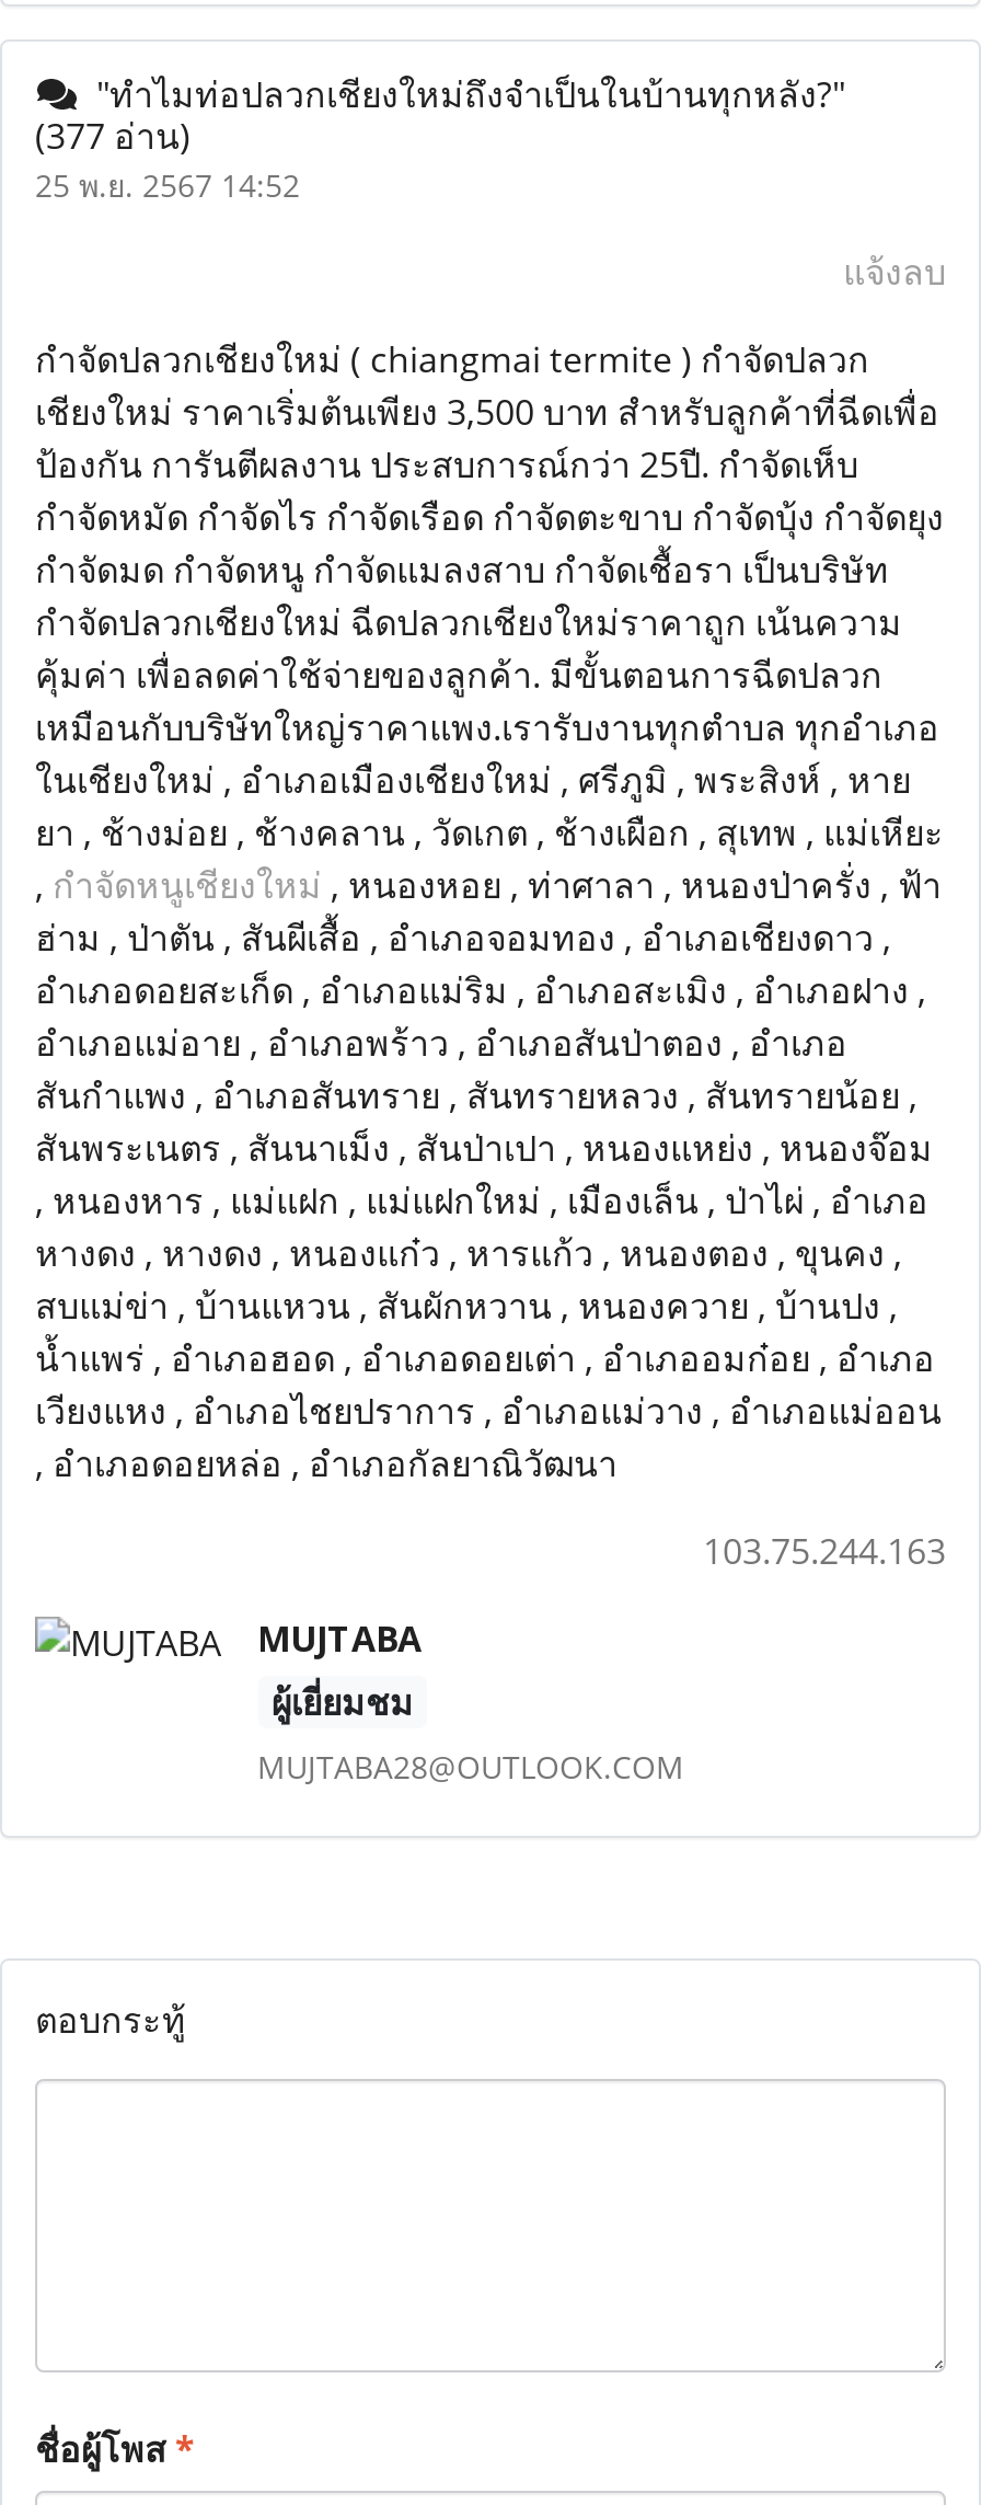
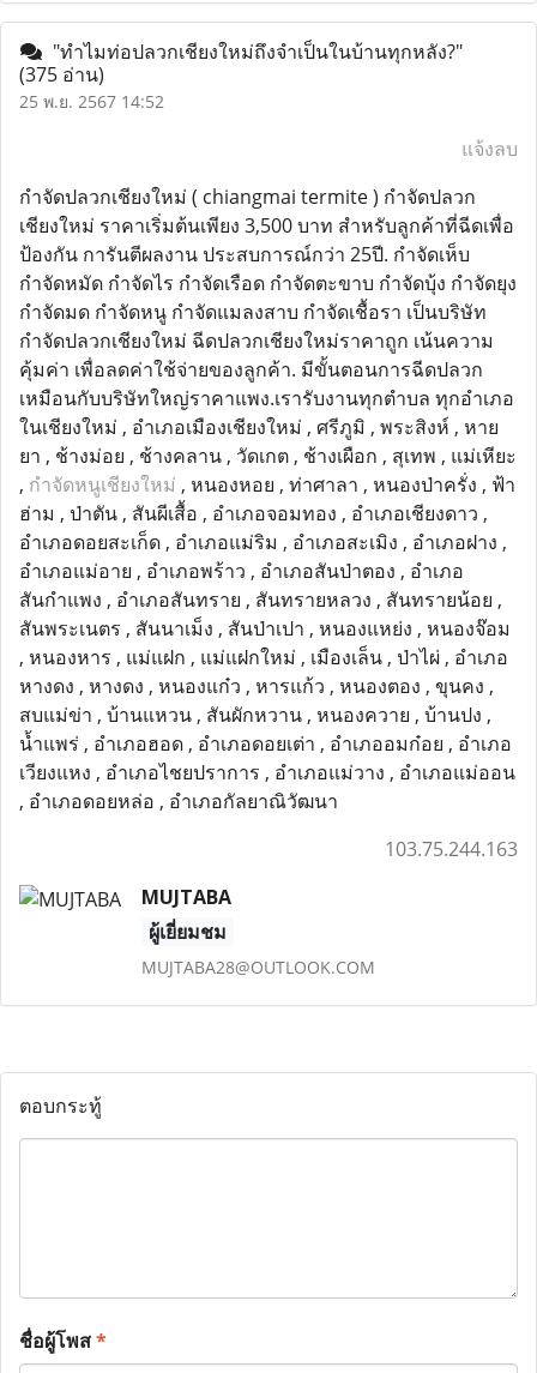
- (377 อ่าน)
+ (375 อ่าน)
